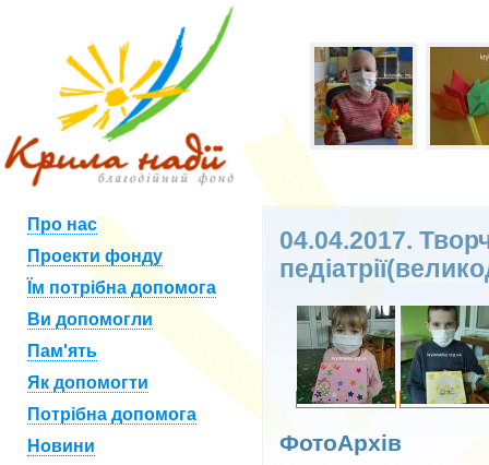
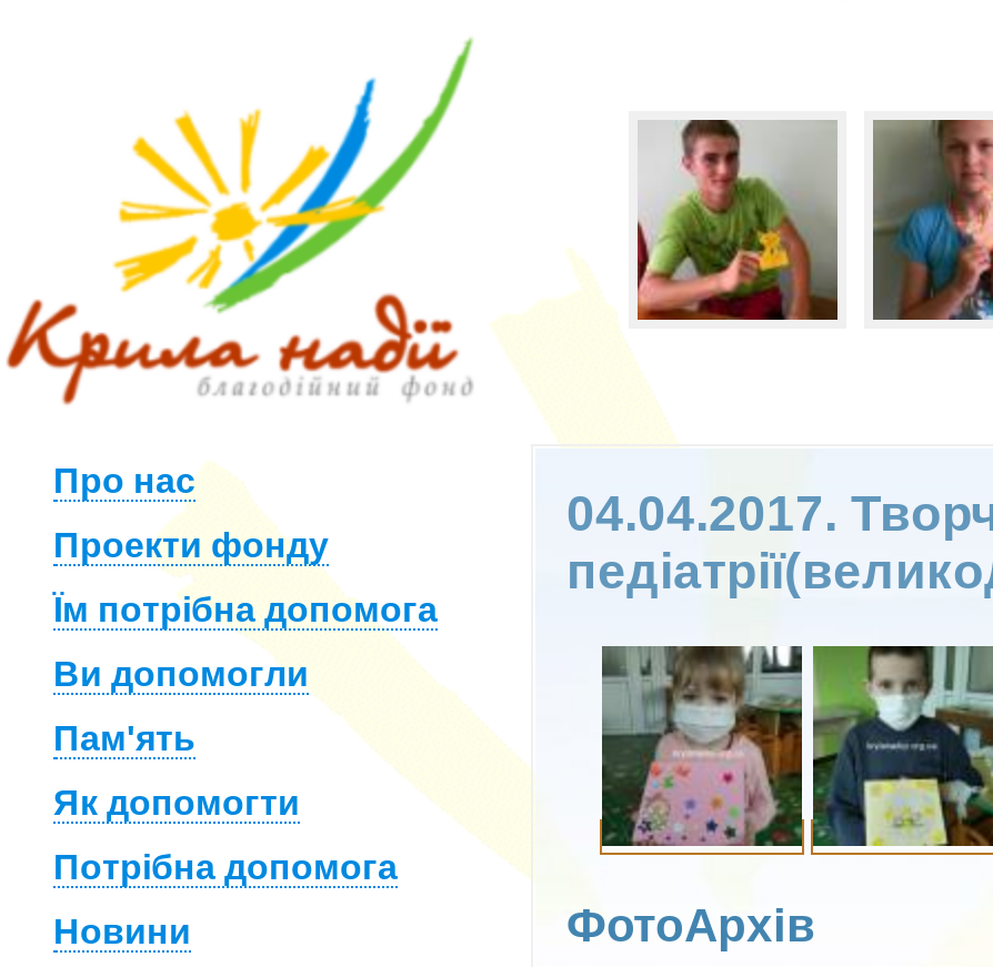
- [image]
+ [image]

- [image]
+ [image]
